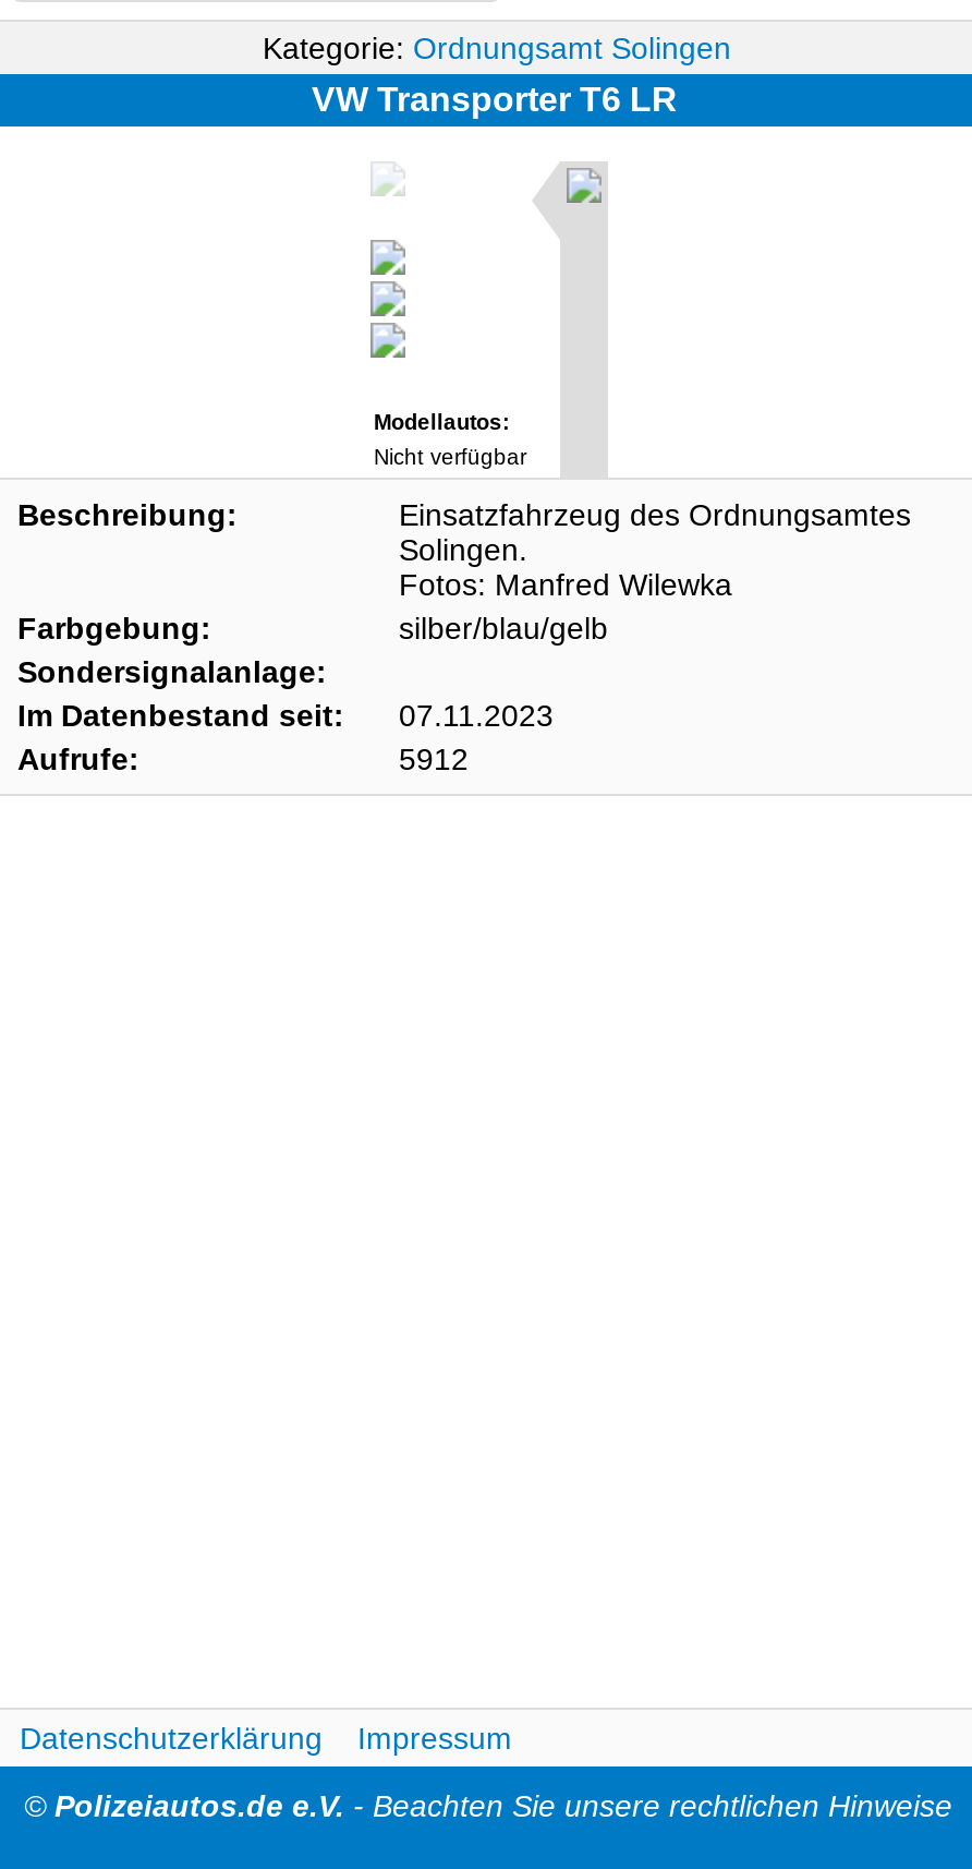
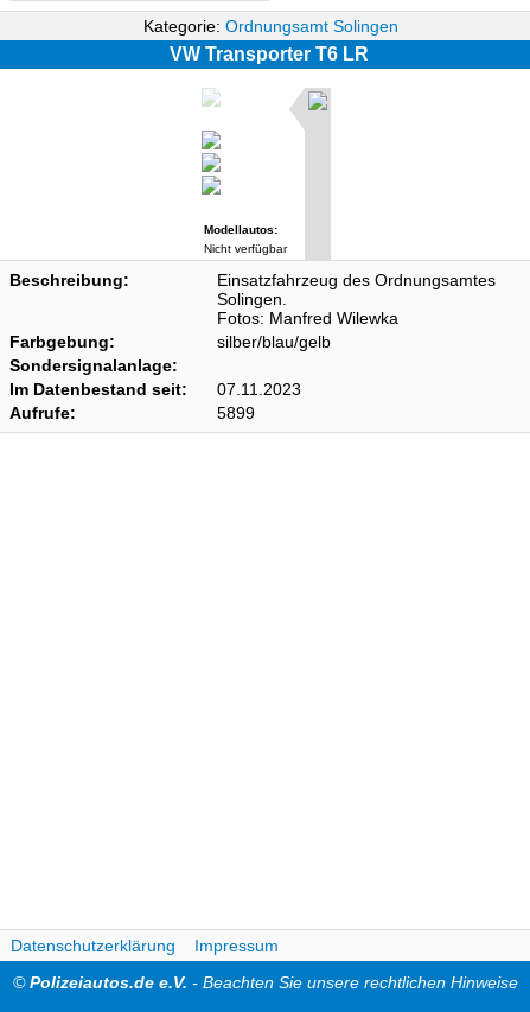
- 5912
+ 5899
